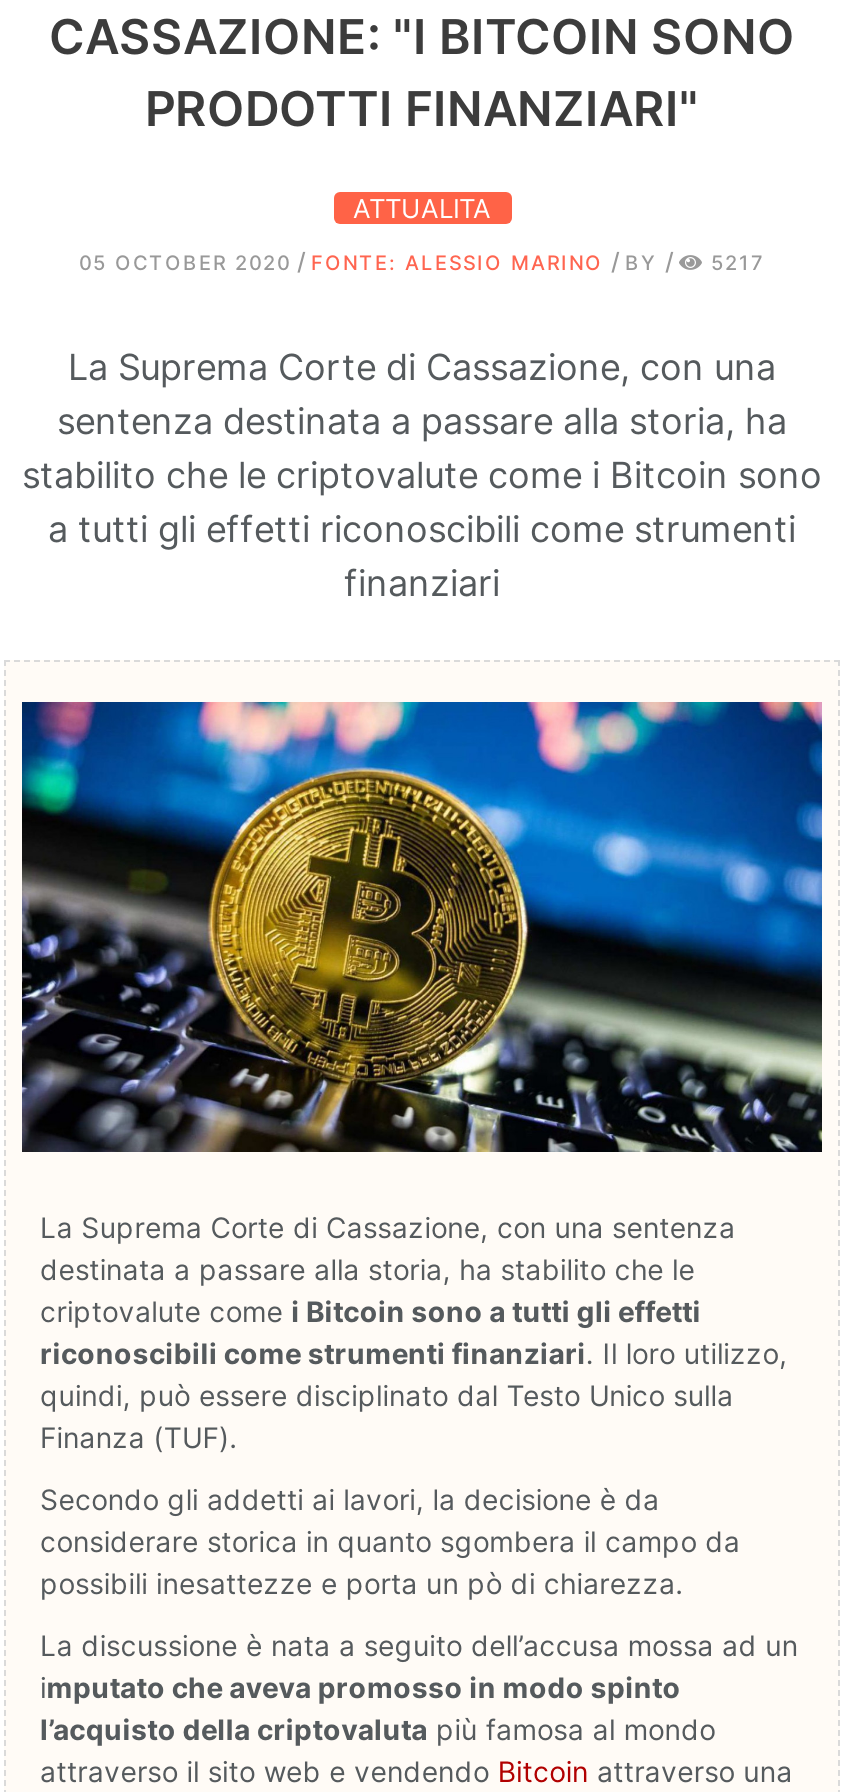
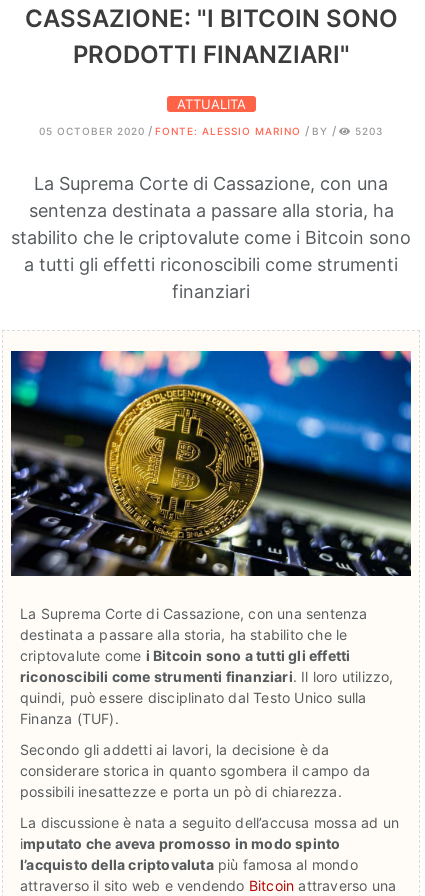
- 05 OCTOBER 2020 / FONTE: ALESSIO MARINO / BY / 5217
+ 05 OCTOBER 2020 / FONTE: ALESSIO MARINO / BY / 5203
